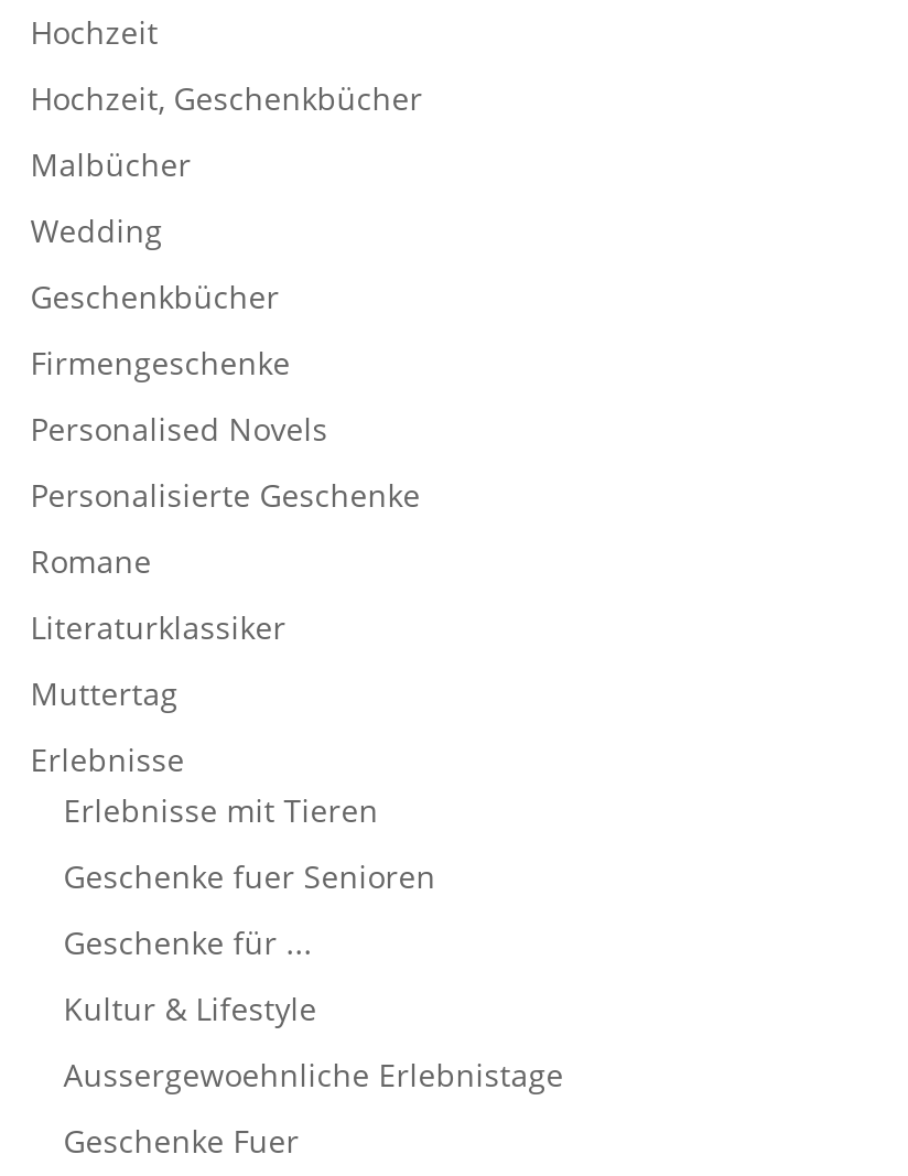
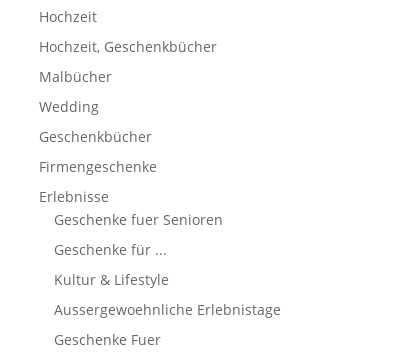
- Personalised Novels
- Personalisierte Geschenke
- Romane
- Literaturklassiker
- Muttertag

- Erlebnisse mit Tieren
